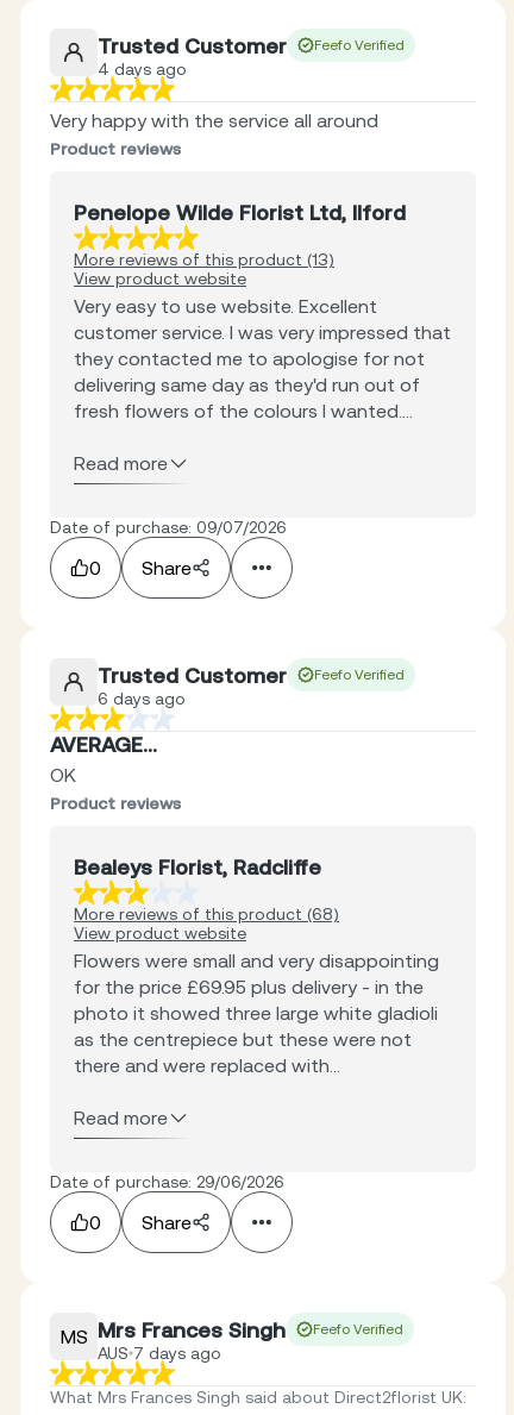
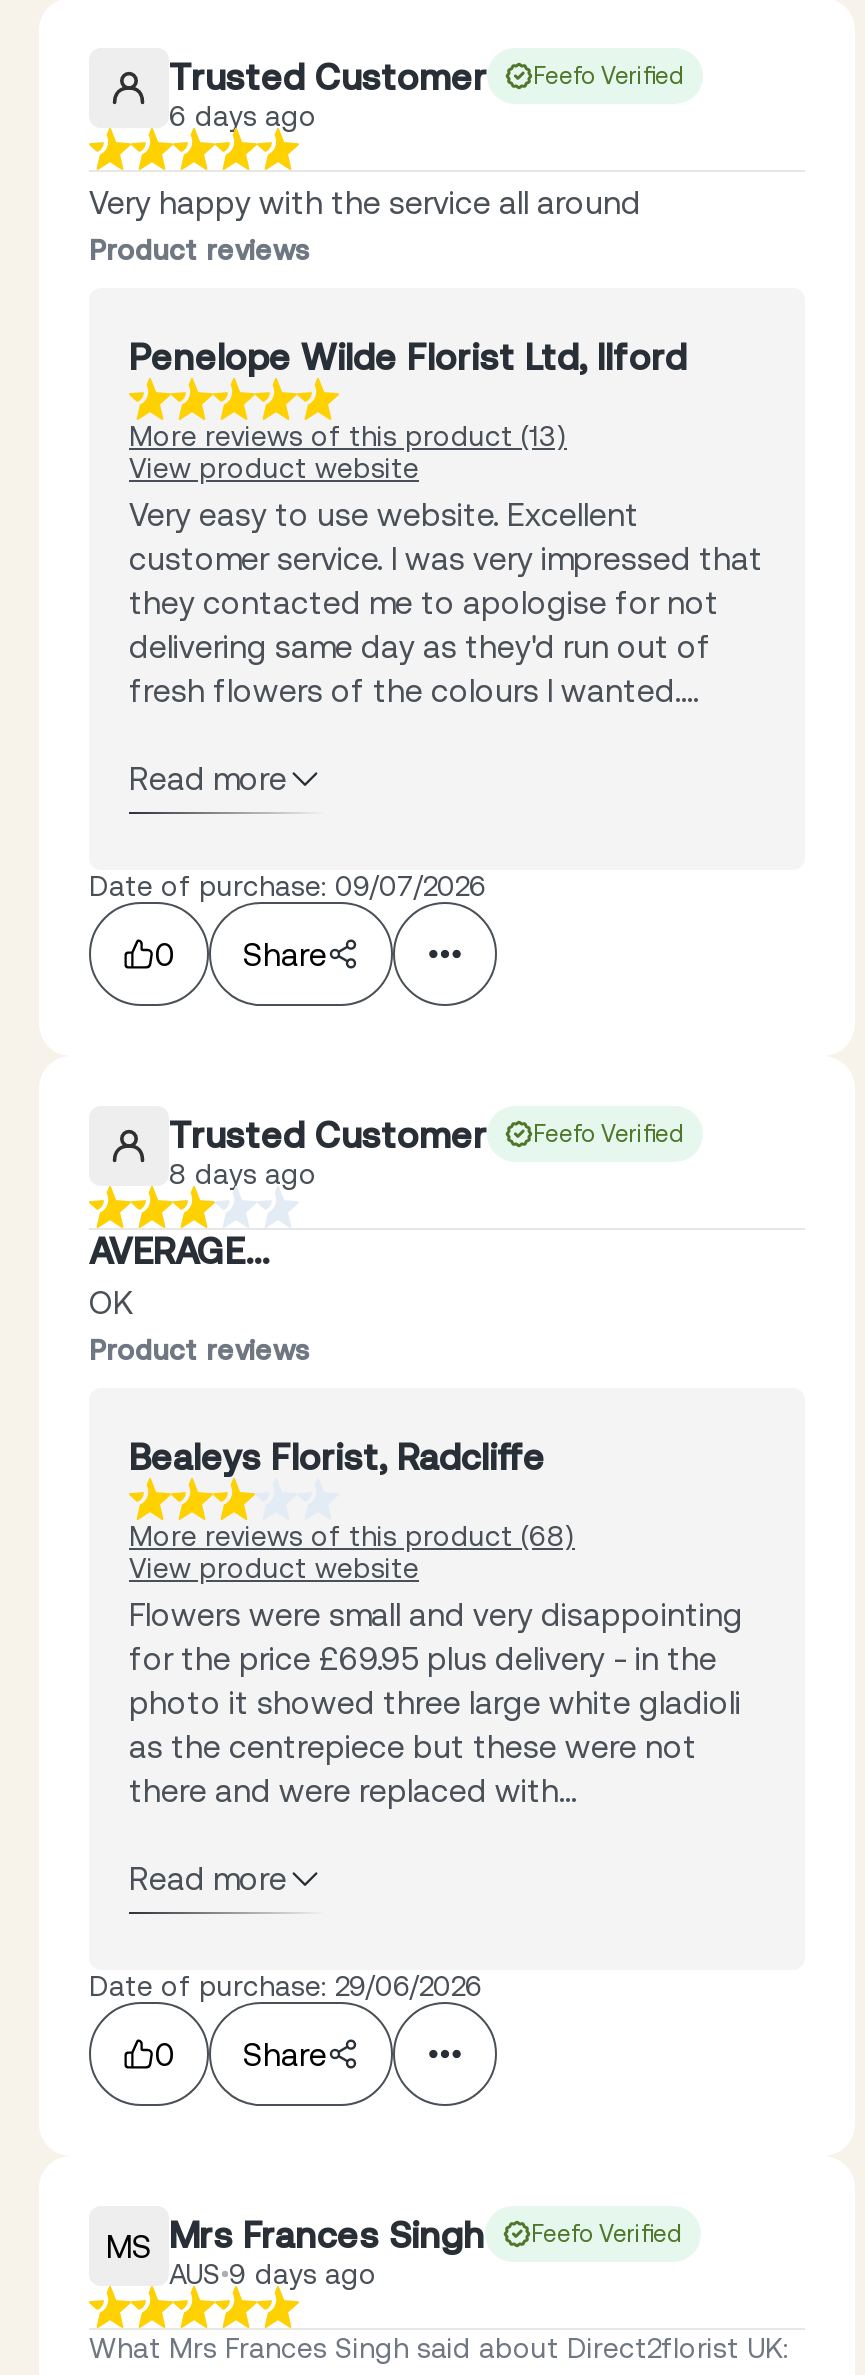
- 4 days ago
+ 6 days ago

- 6 days ago
+ 8 days ago

- AUS 7 days ago
+ AUS 9 days ago
